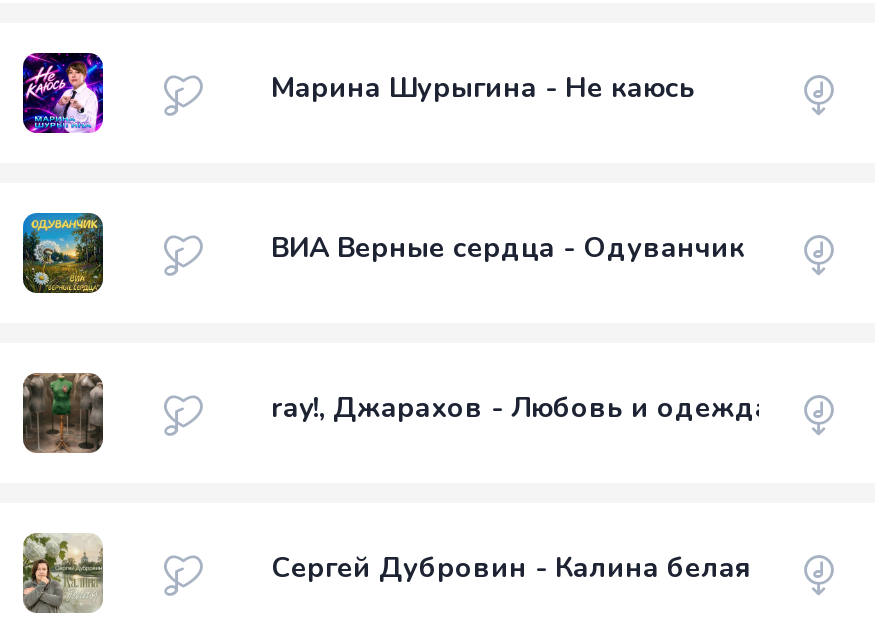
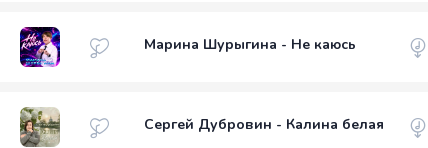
- [image]

- ВИА Верные сердца - Одуванчик

- [image]

- ray!, Джарахов - Любовь и одежда
